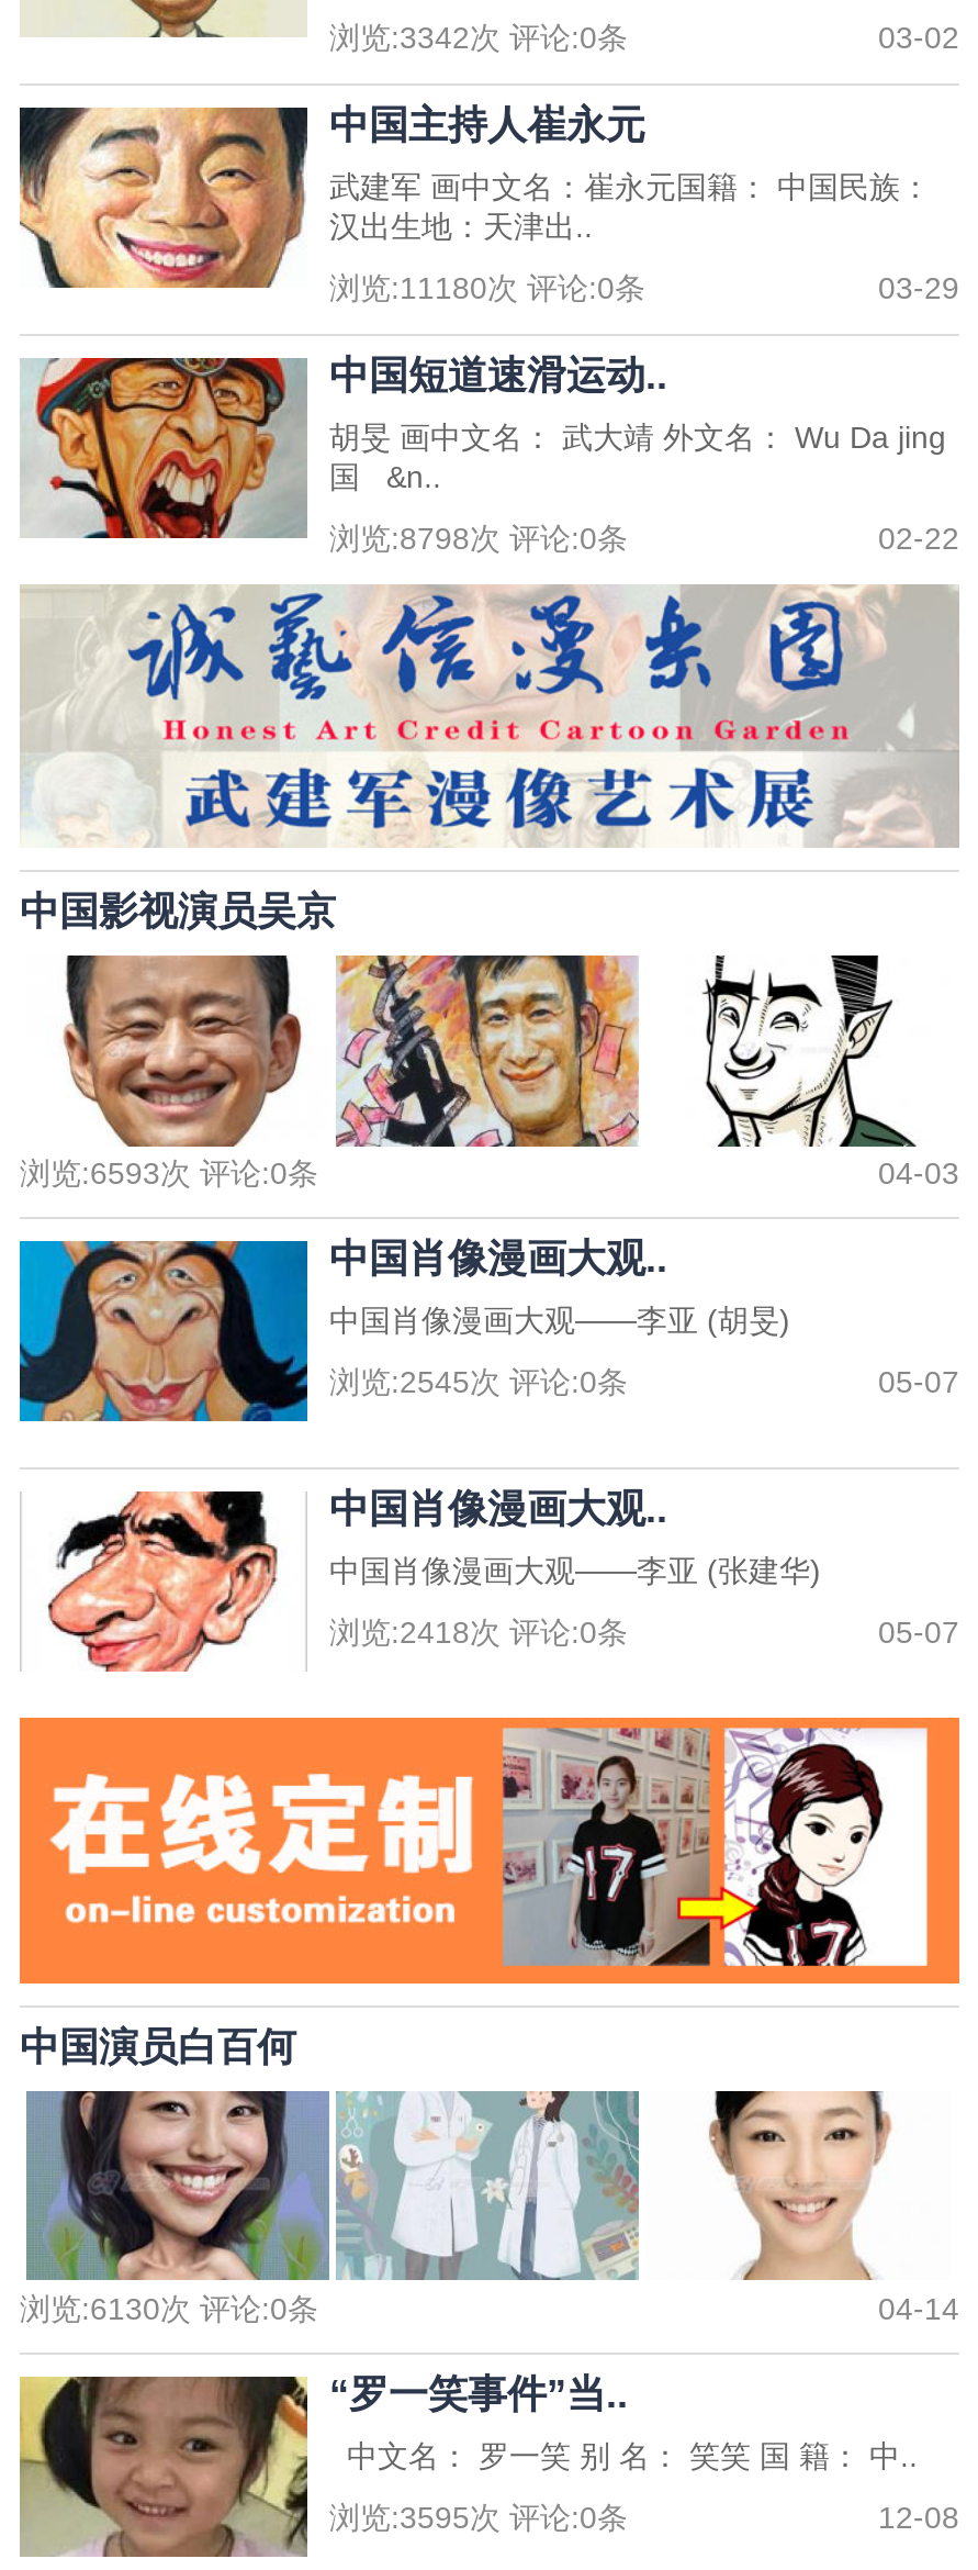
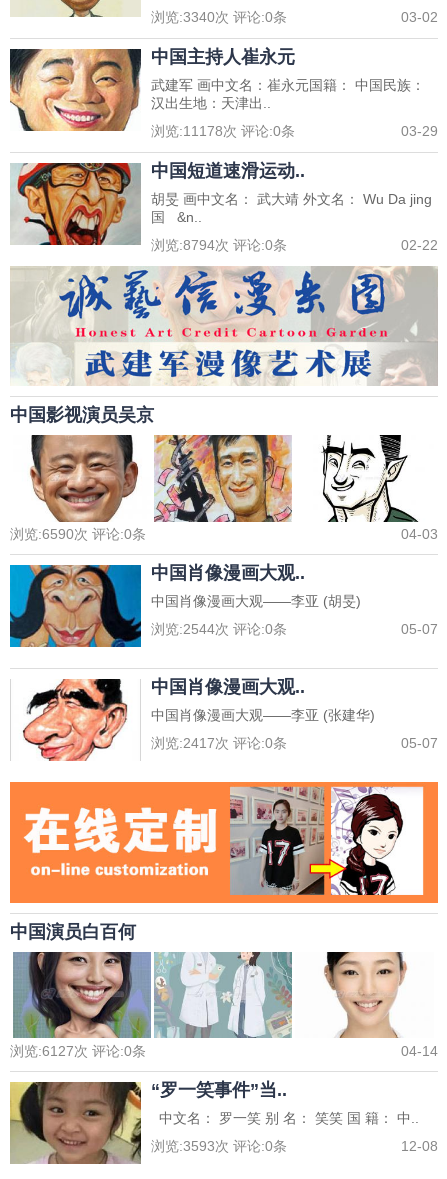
- 浏览:3342次 评论:0条
+ 浏览:3340次 评论:0条

- 浏览:11180次 评论:0条
+ 浏览:11178次 评论:0条

- 浏览:8798次 评论:0条
+ 浏览:8794次 评论:0条

- 浏览:6593次 评论:0条
+ 浏览:6590次 评论:0条

- 浏览:2545次 评论:0条
+ 浏览:2544次 评论:0条

- 浏览:2418次 评论:0条
+ 浏览:2417次 评论:0条

- 浏览:6130次 评论:0条
+ 浏览:6127次 评论:0条

- 浏览:3595次 评论:0条
+ 浏览:3593次 评论:0条
